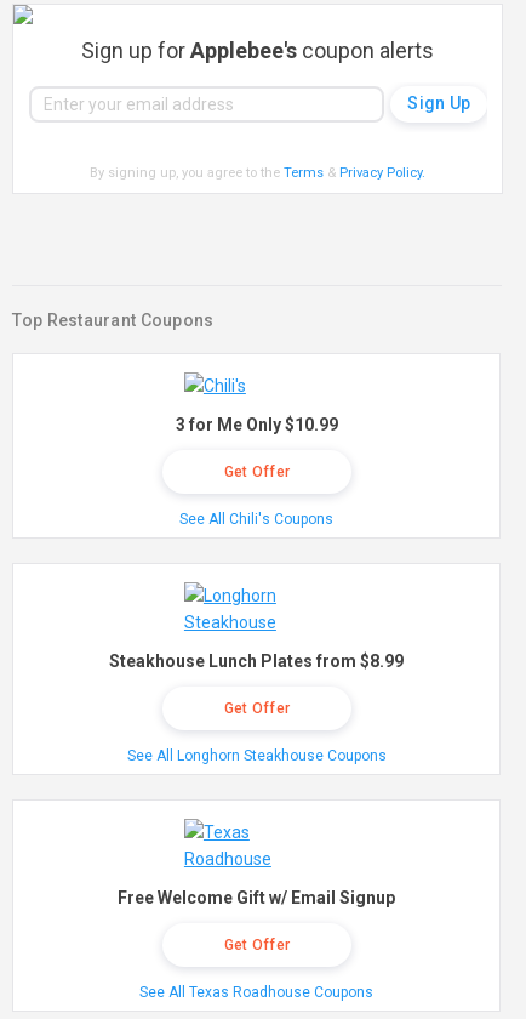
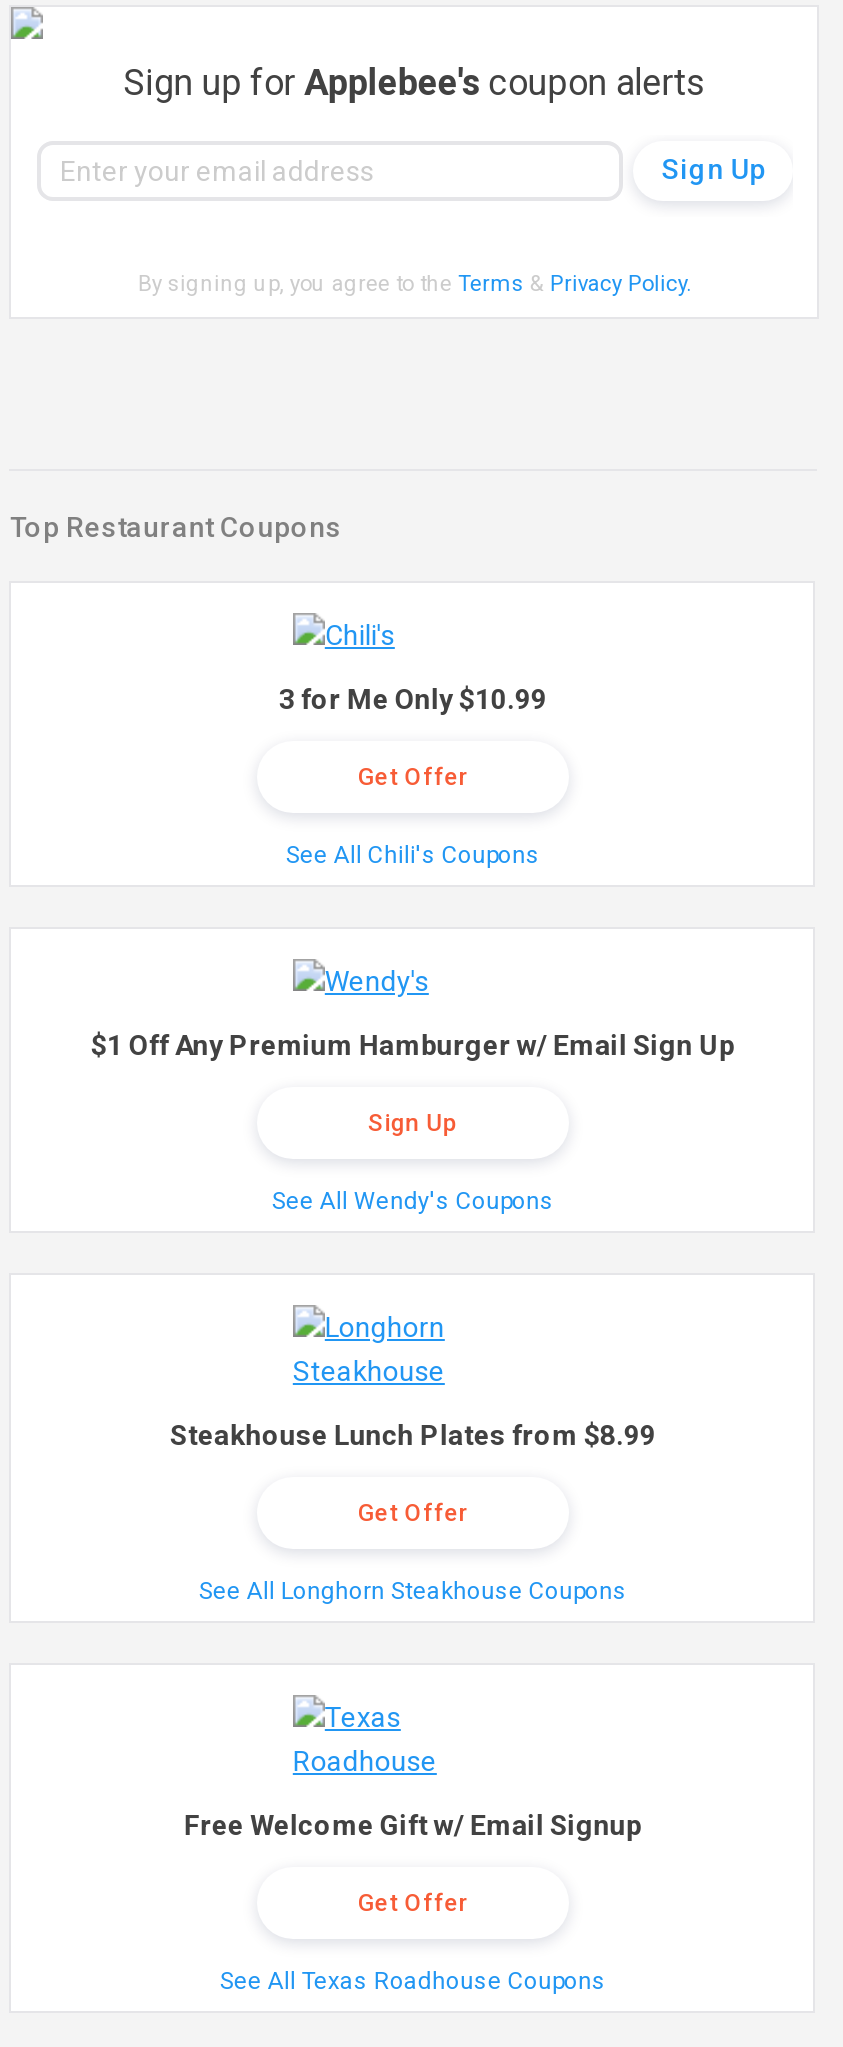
+ $1 Off Any Premium Hamburger w/ Email Sign Up
+ Sign Up
+ See All Wendy's Coupons
